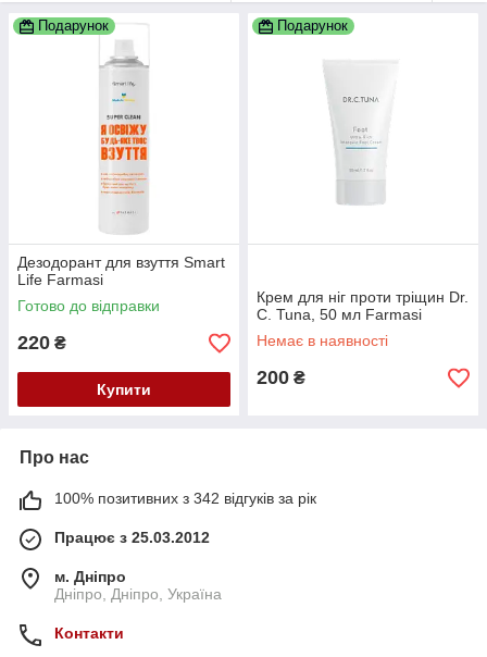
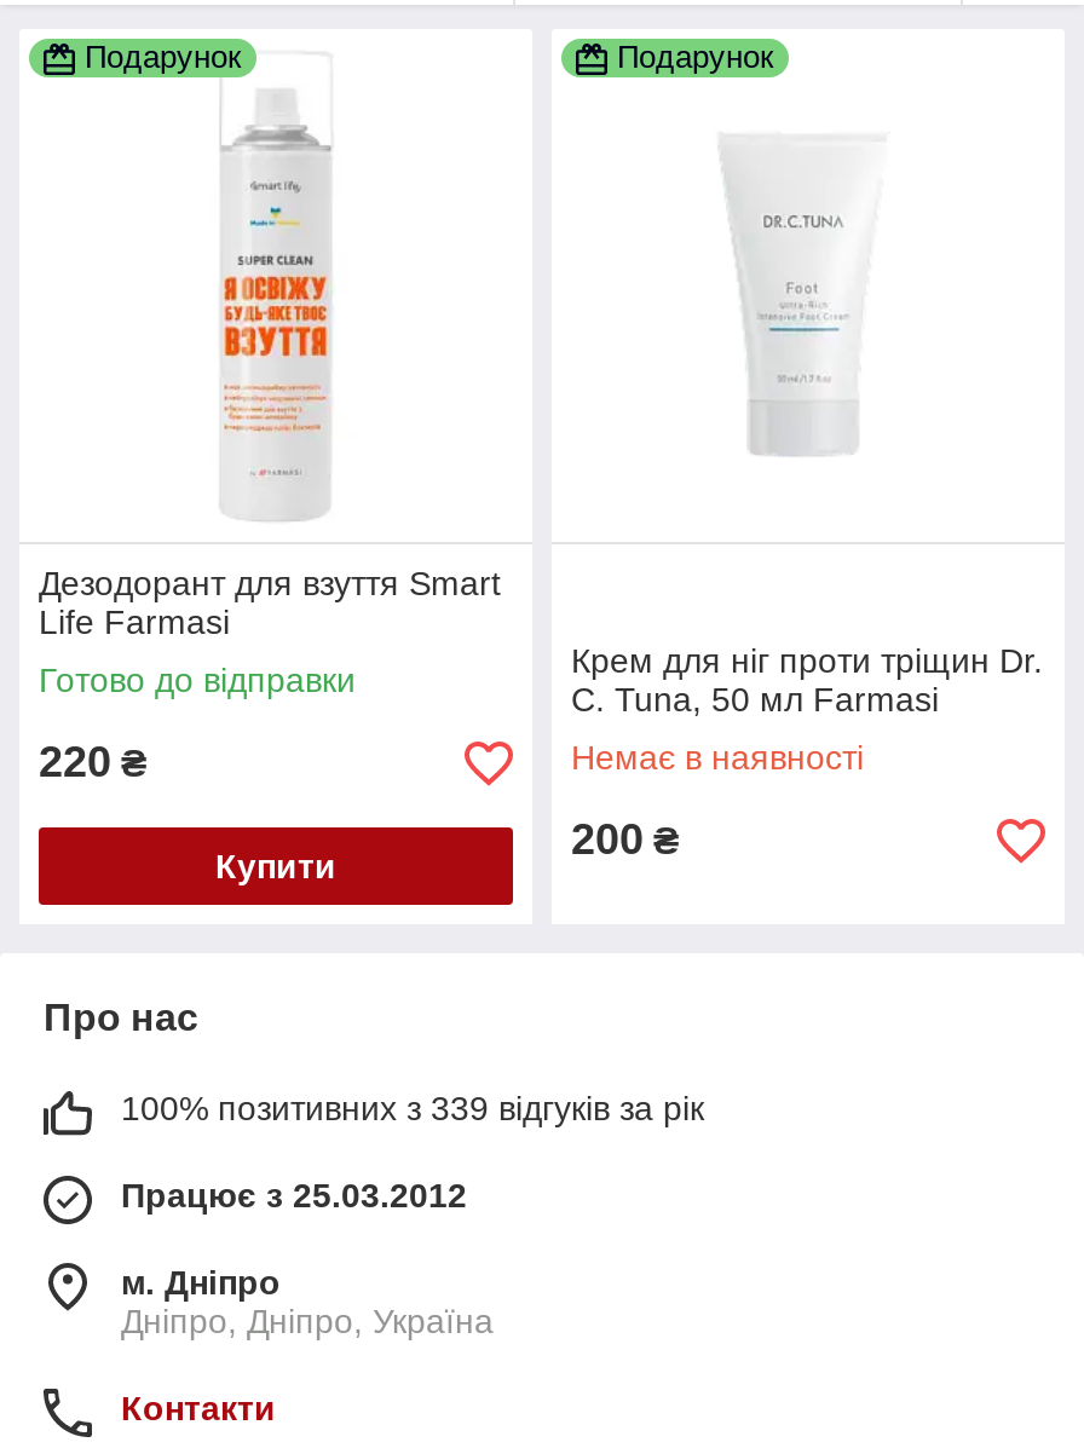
- 100% позитивних з 342 відгуків за рік
+ 100% позитивних з 339 відгуків за рік
